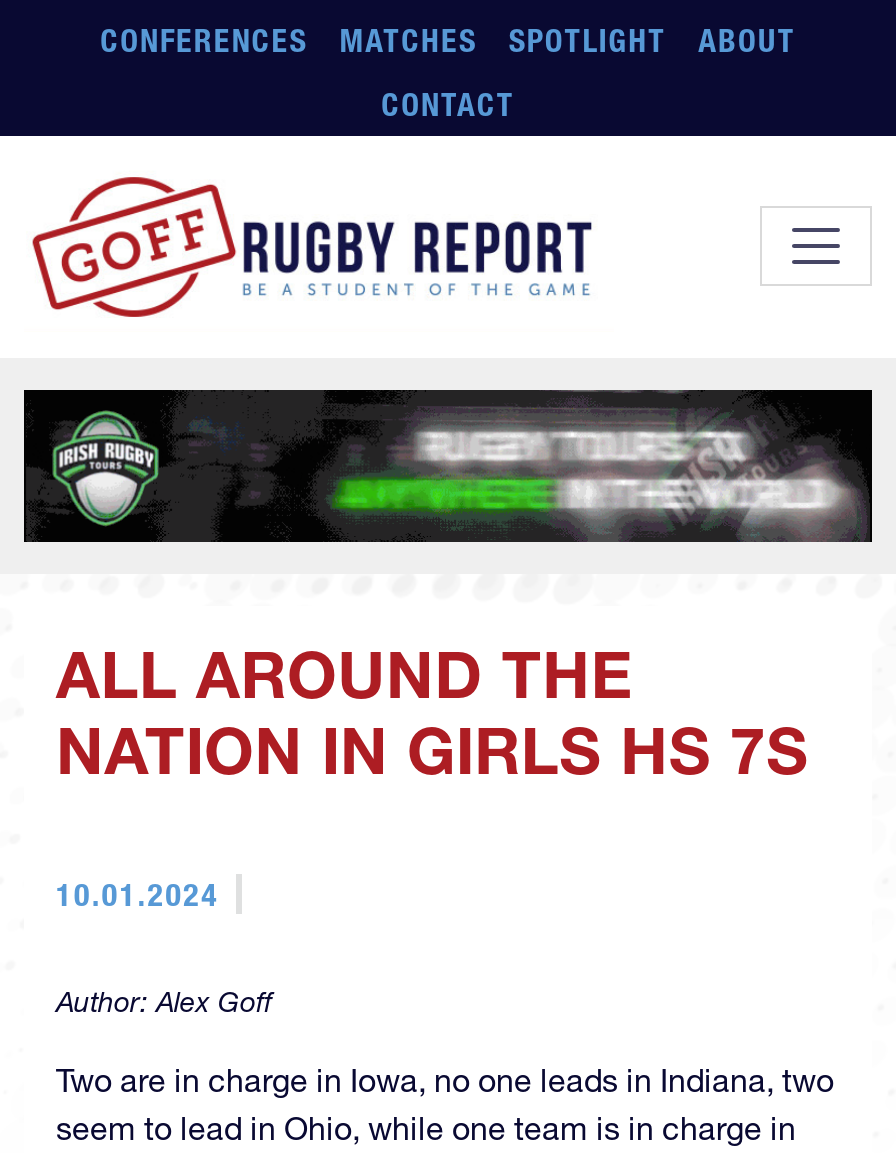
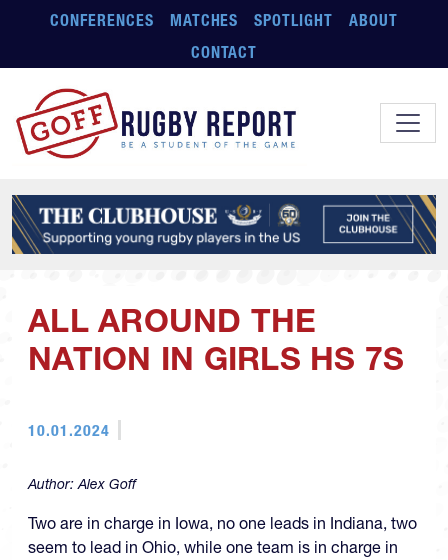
- [image]
+ [image]
